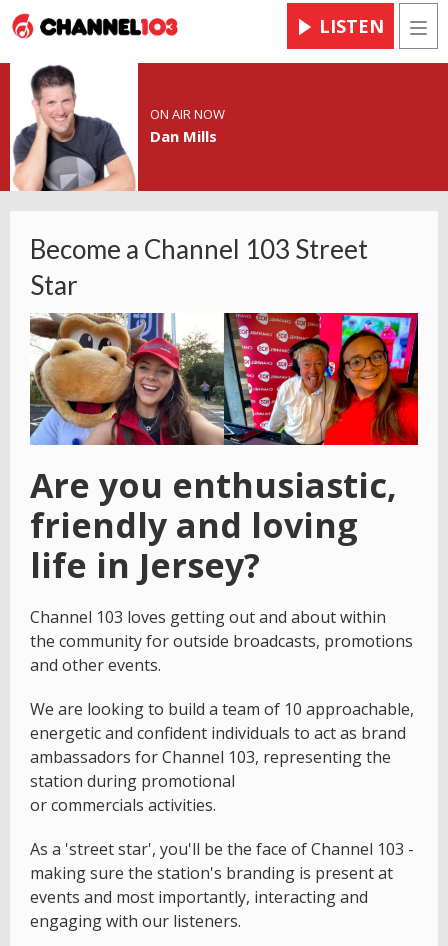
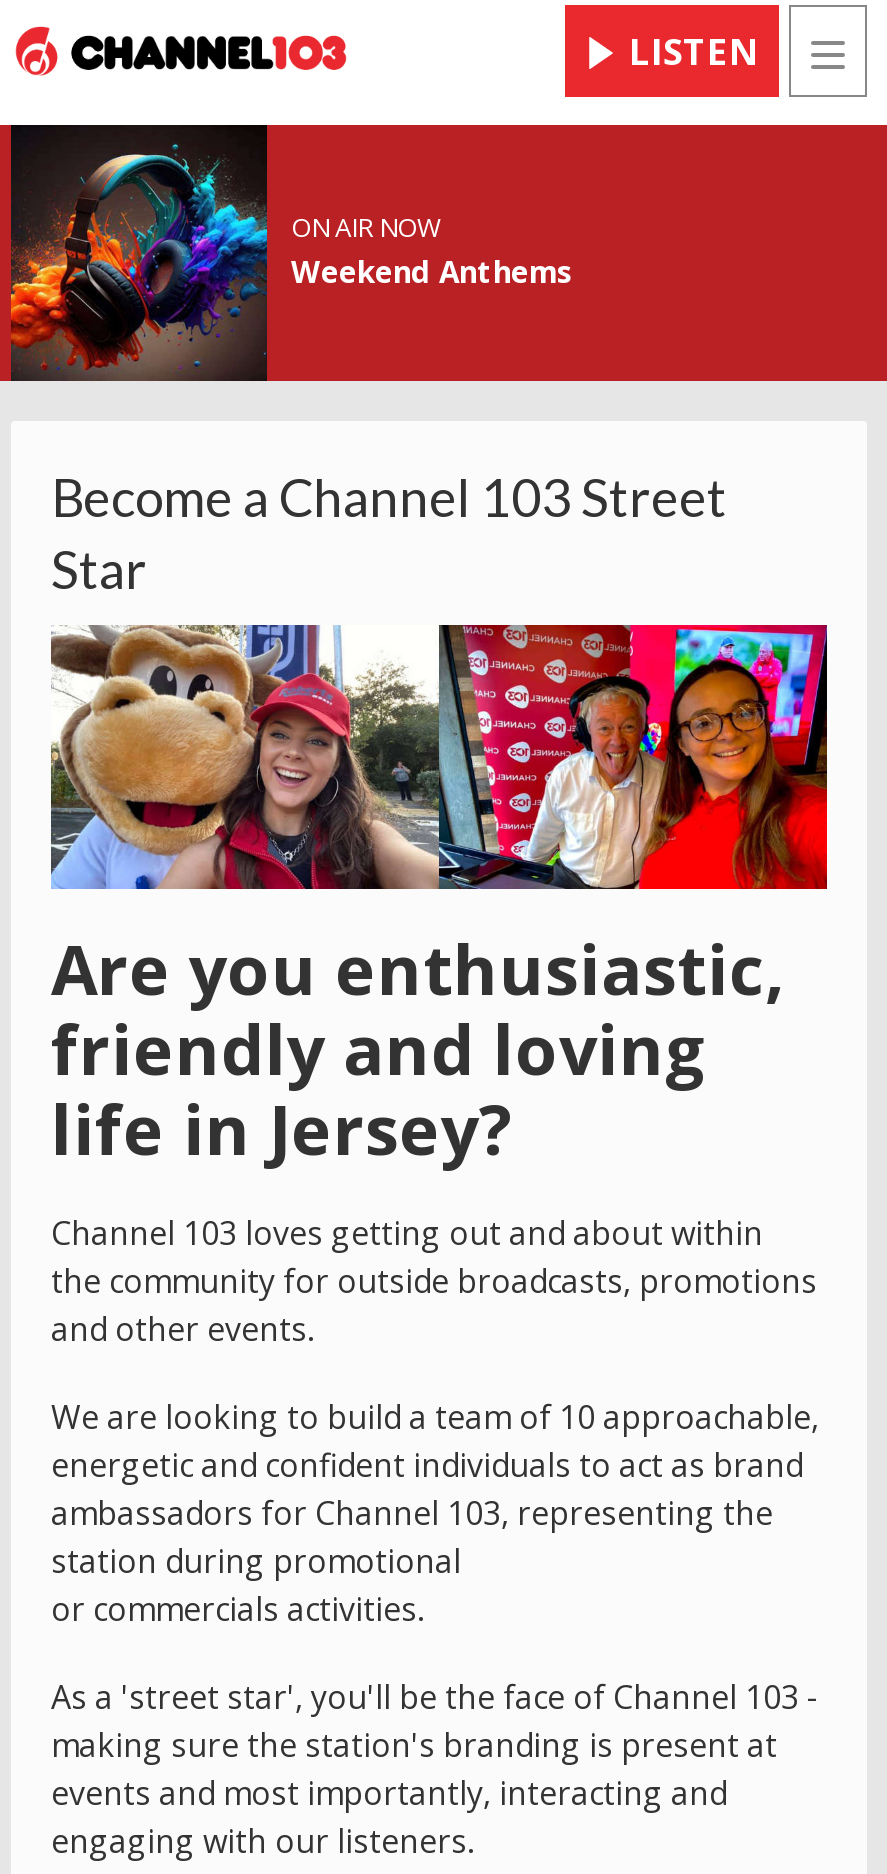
- [image]
- Dan Mills
+ [image]
+ Weekend Anthems
